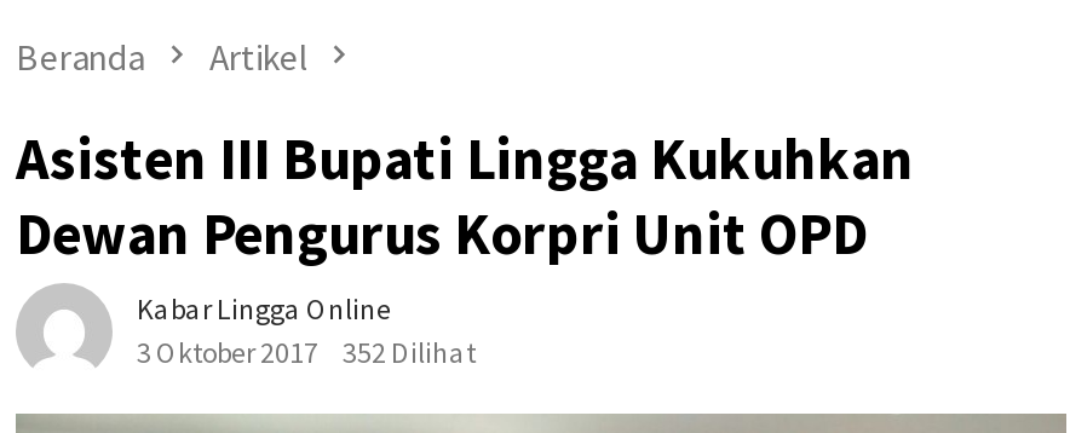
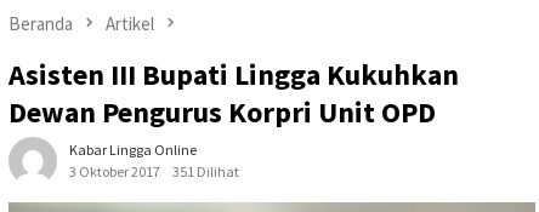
- 3 Oktober 2017 352 Dilihat
+ 3 Oktober 2017 351 Dilihat
